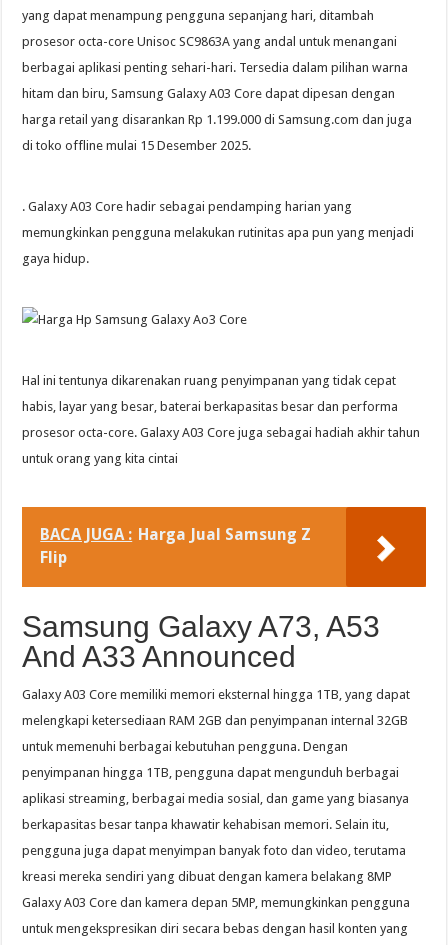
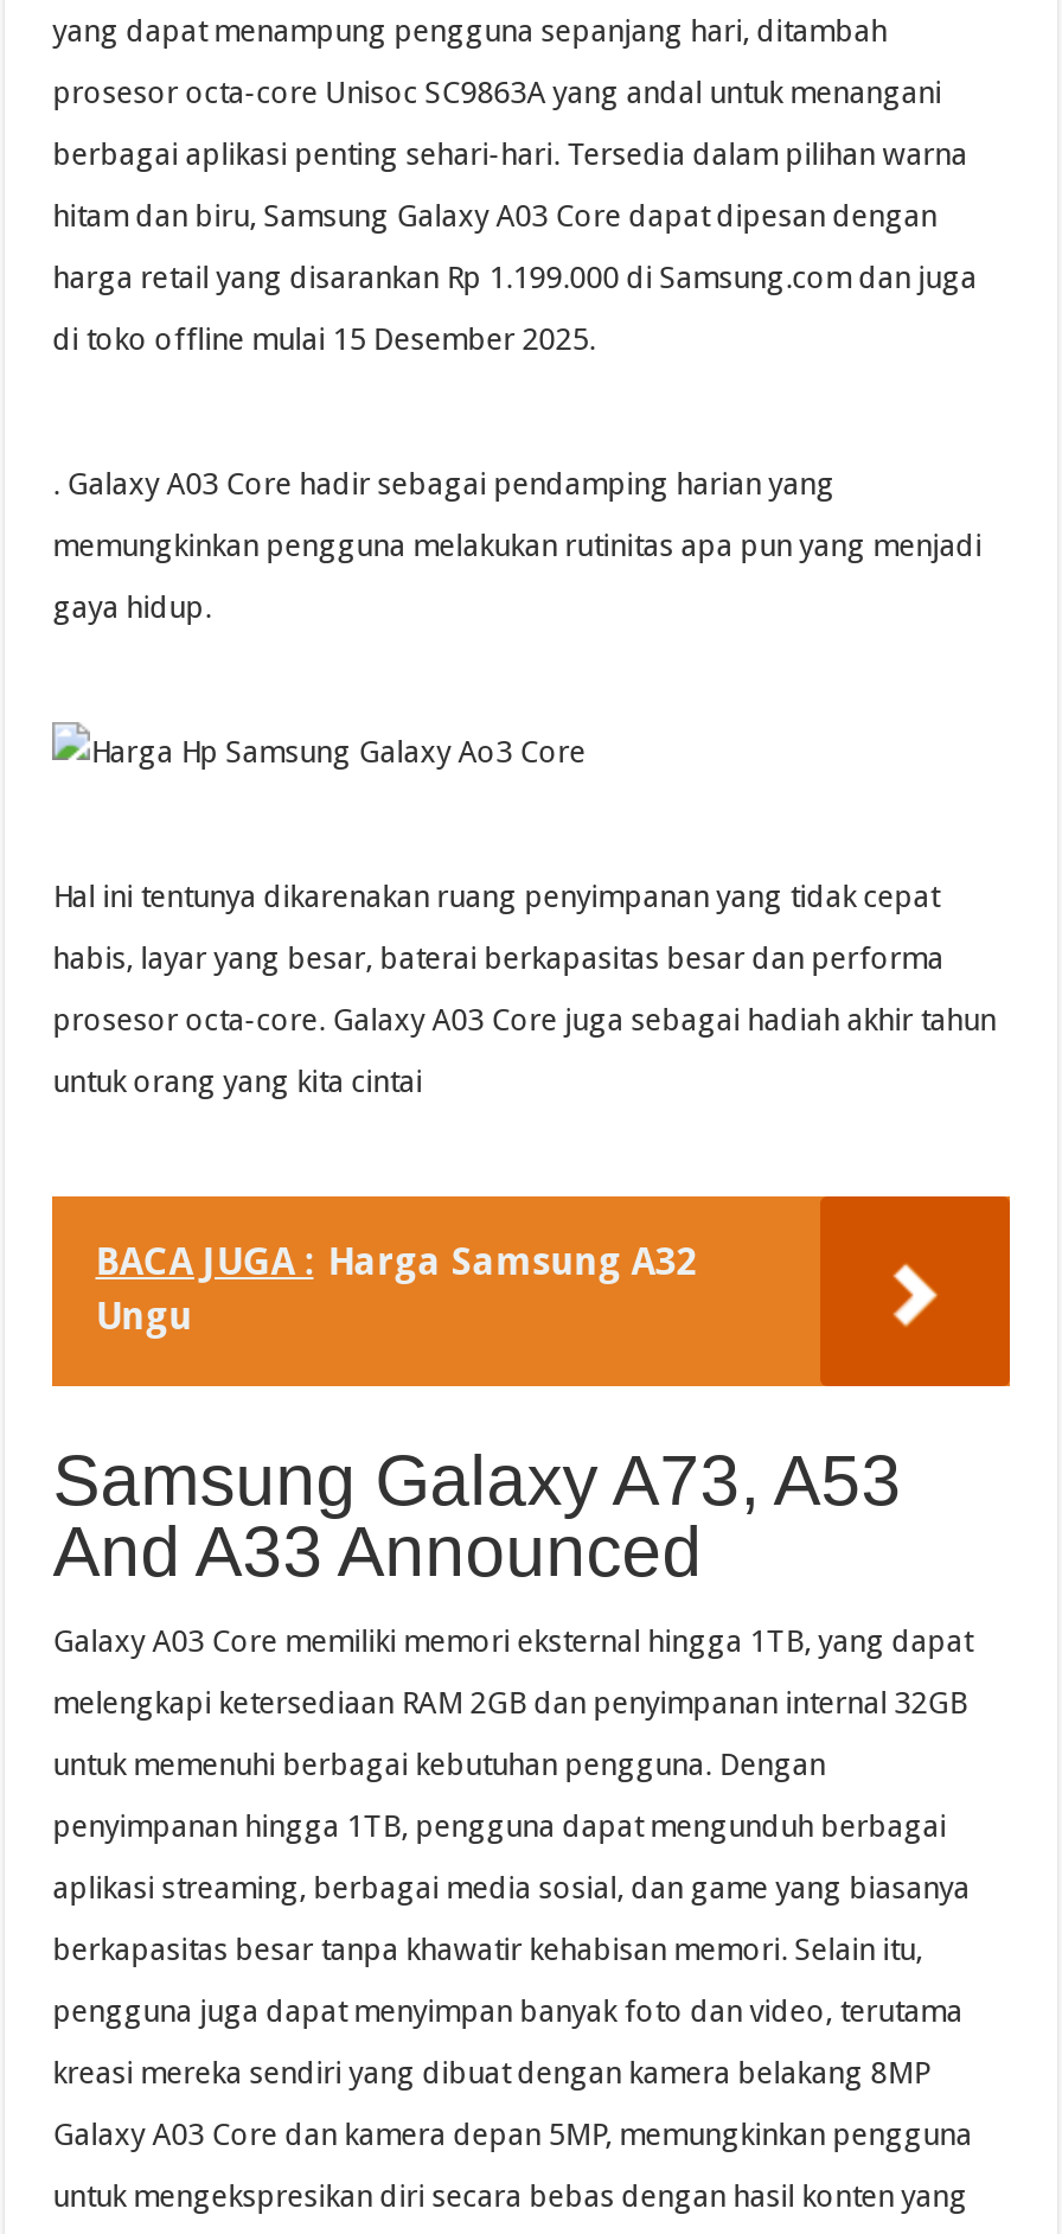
- BACA JUGA : Harga Jual Samsung Z
- Flip
+ BACA JUGA : Harga Samsung A32
+ Ungu
